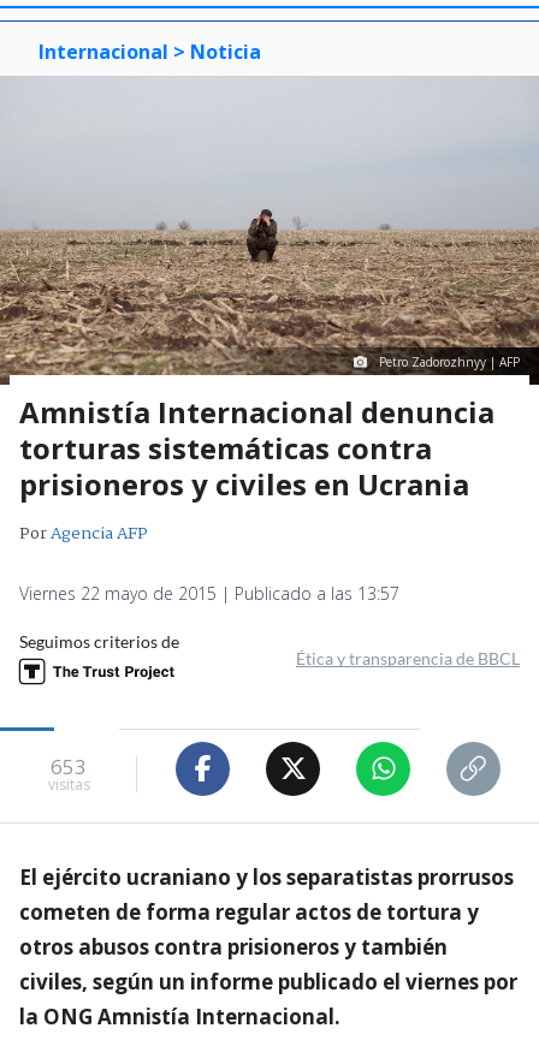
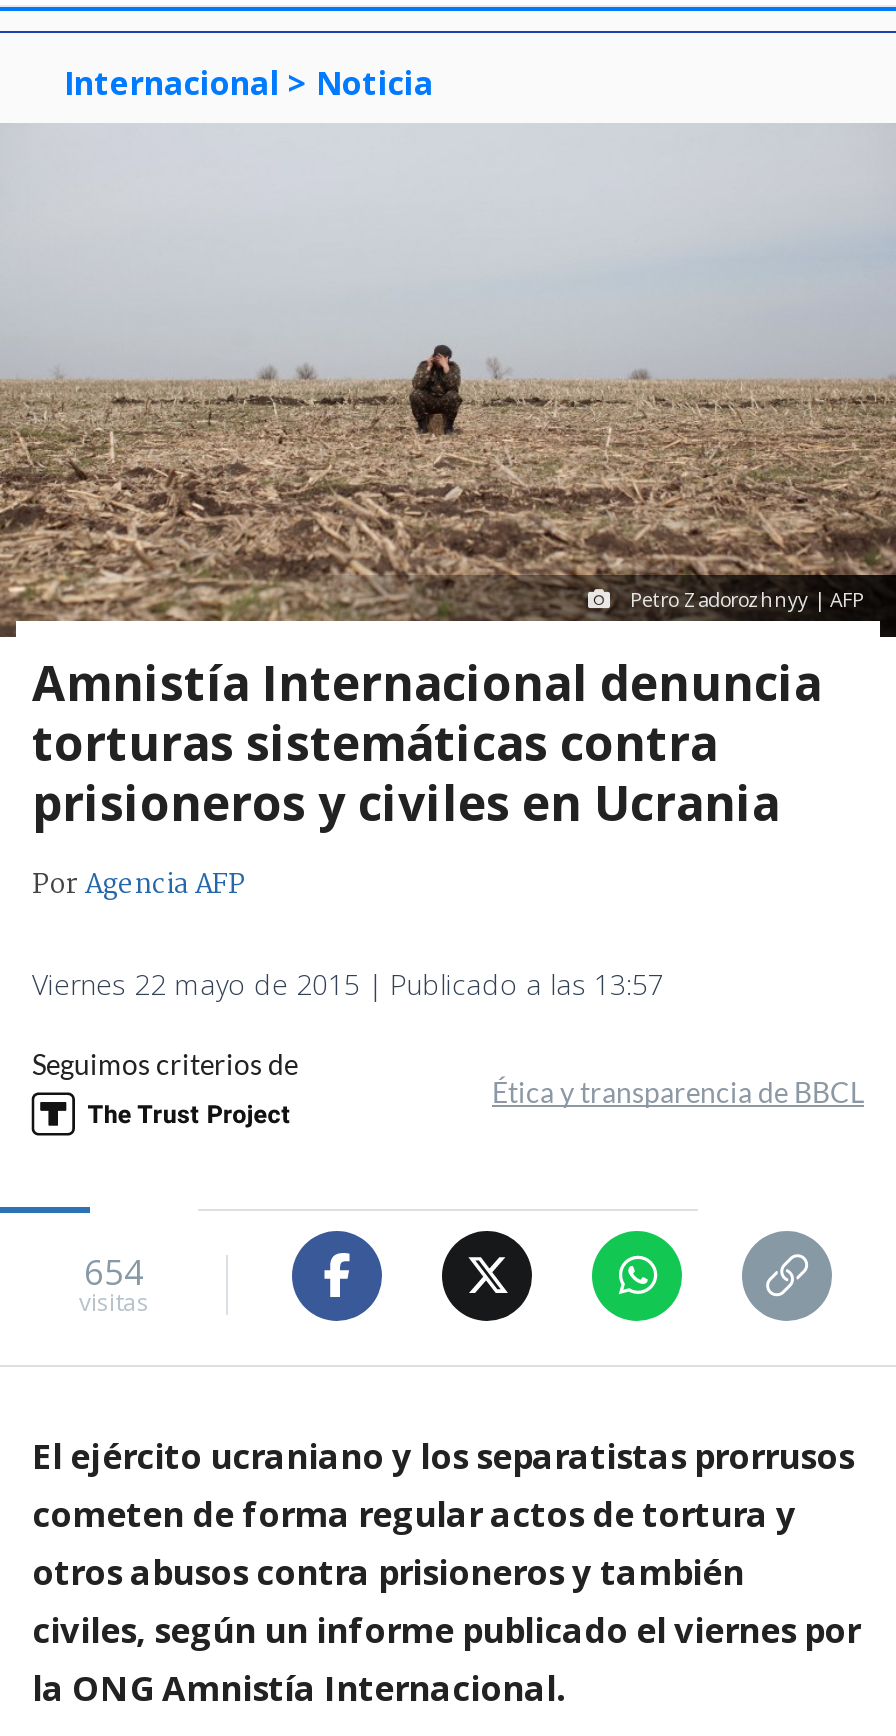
- 653
+ 654
